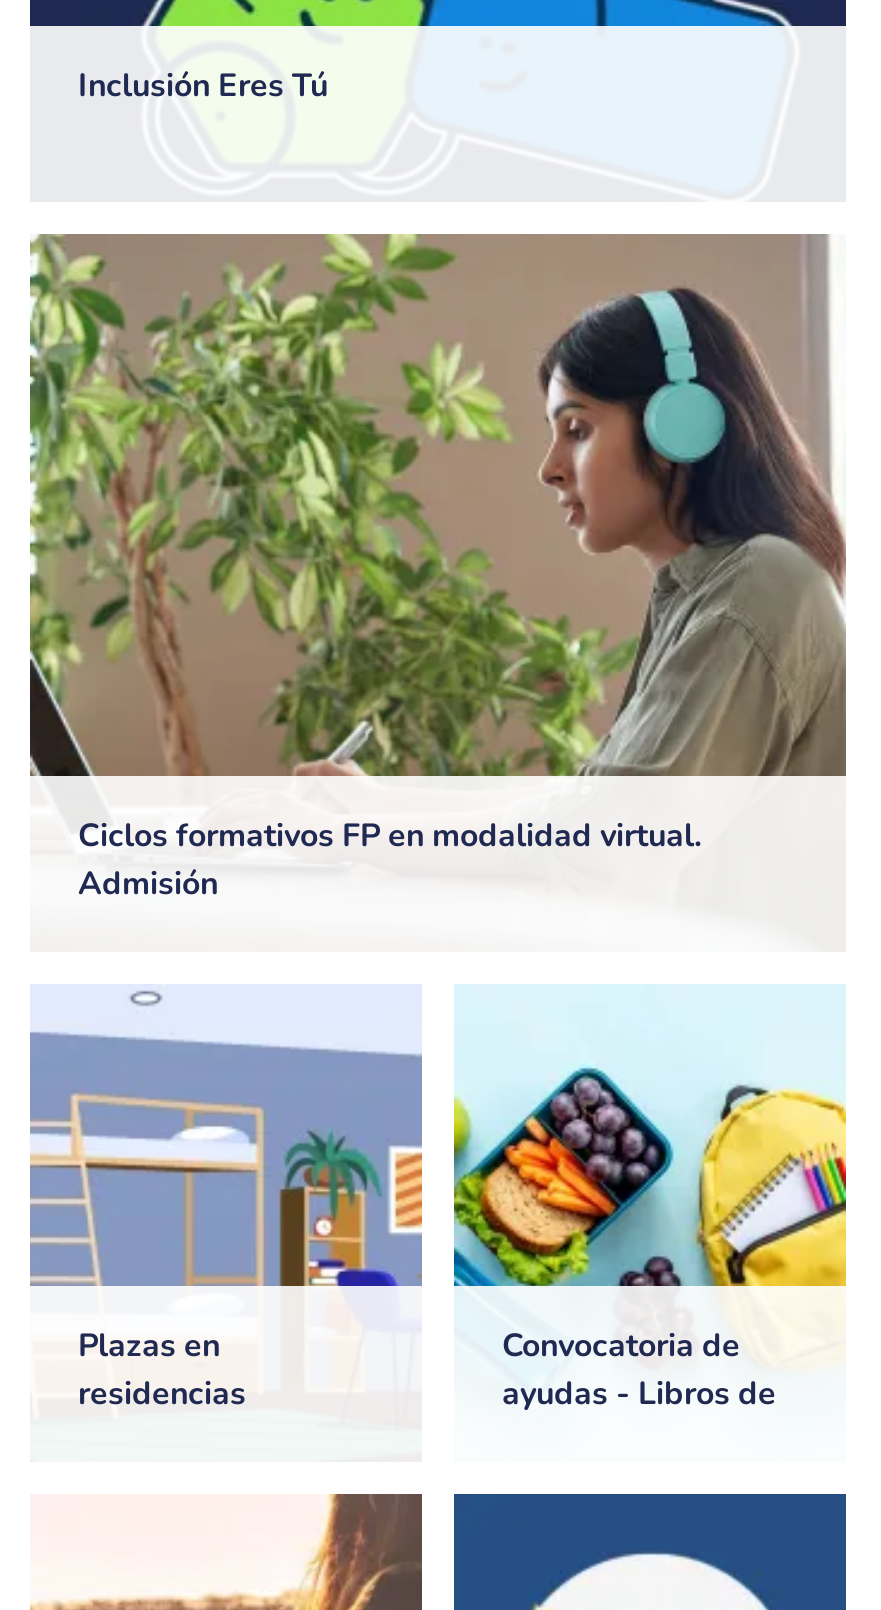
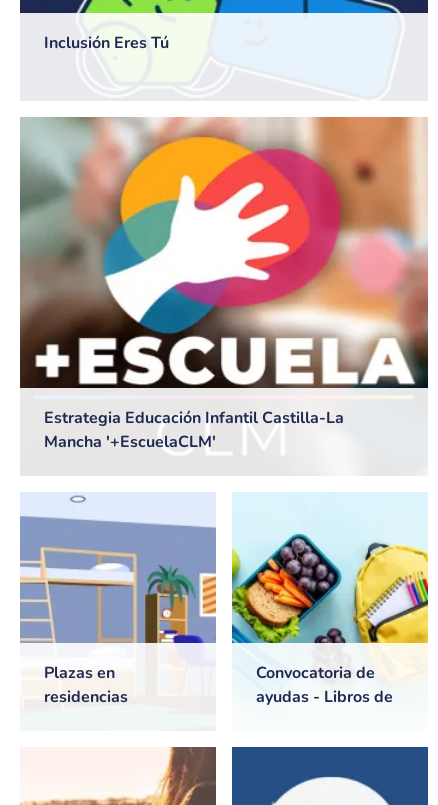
- [image]
- Ciclos formativos FP en modalidad virtual.
- Admisión
+ [image]
+ Estrategia Educación Infantil Castilla-La
+ Mancha '+EscuelaCLM'
